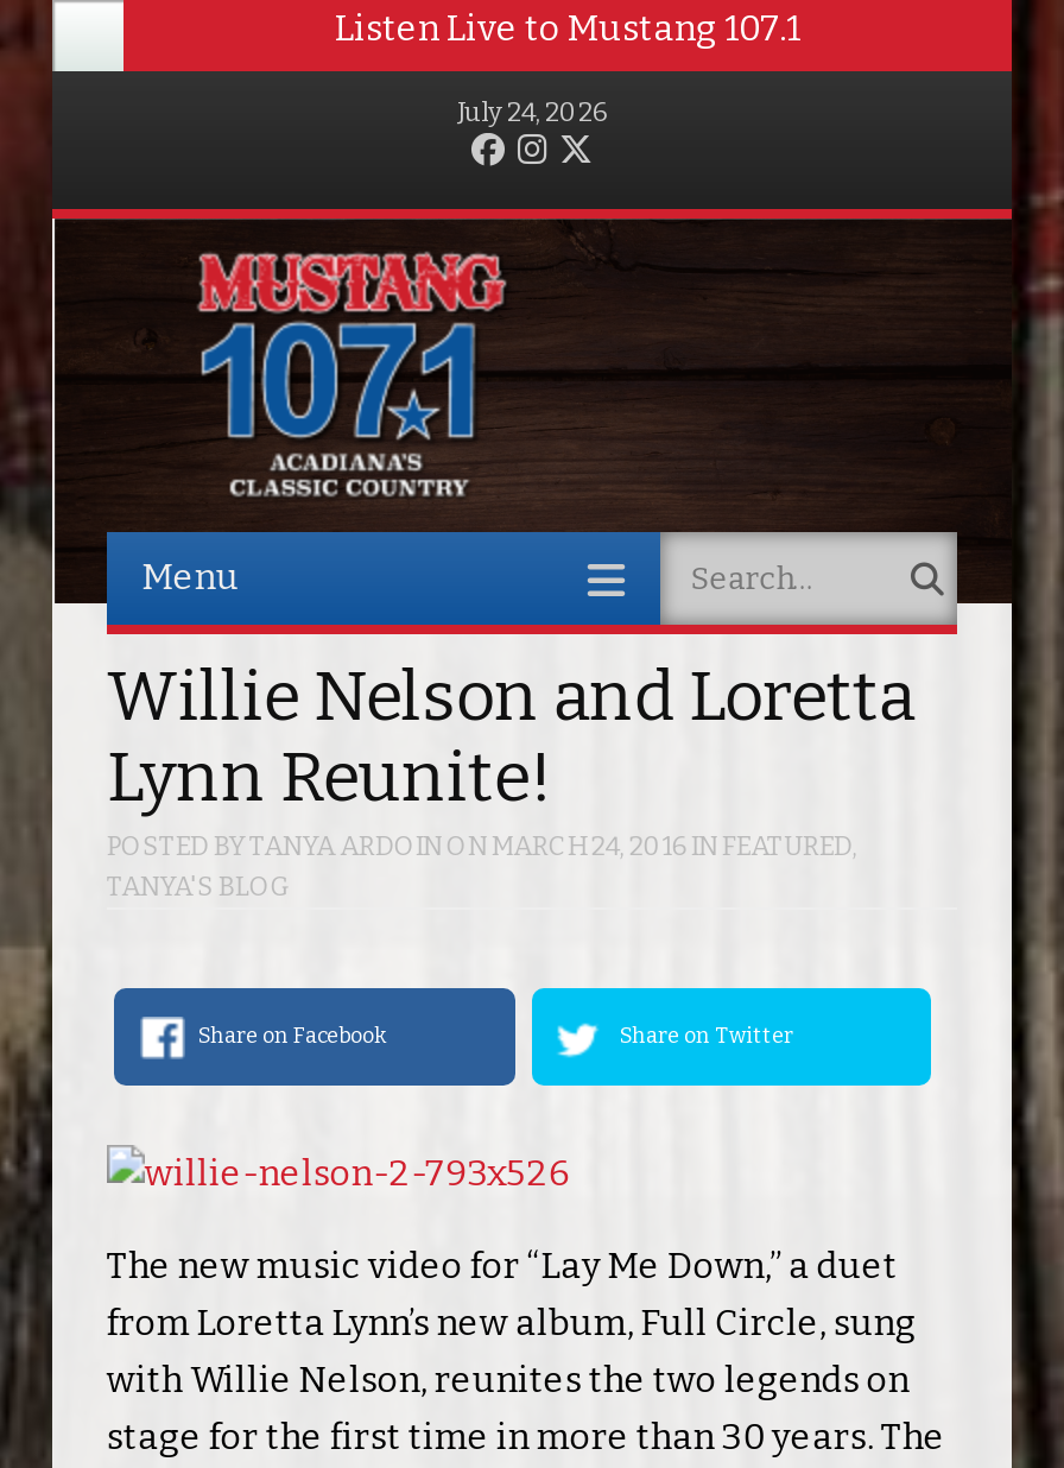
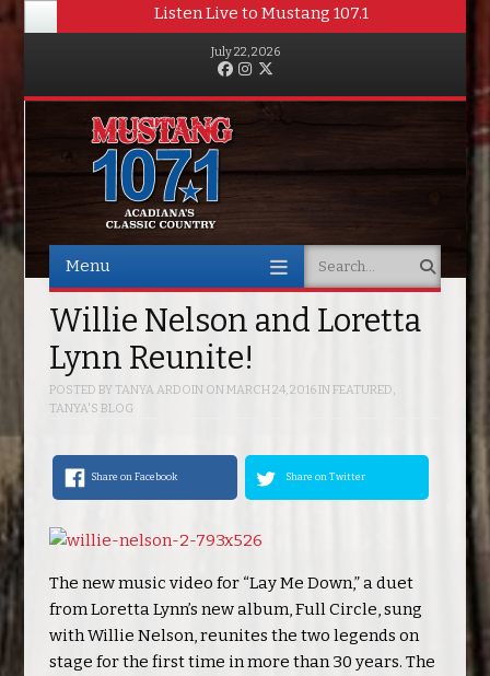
- July 24, 2026
+ July 22, 2026
